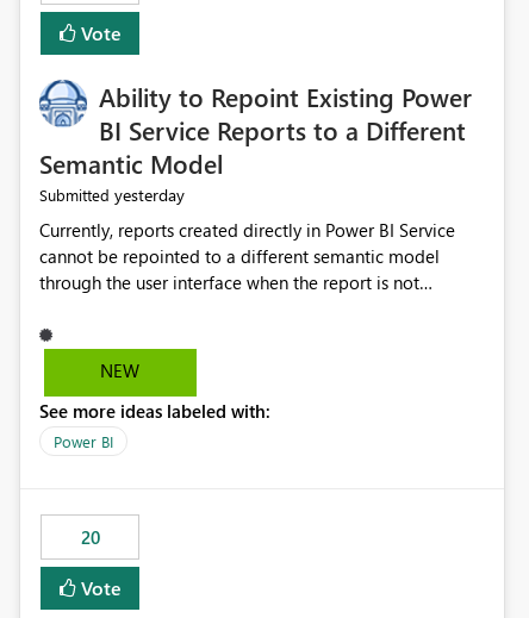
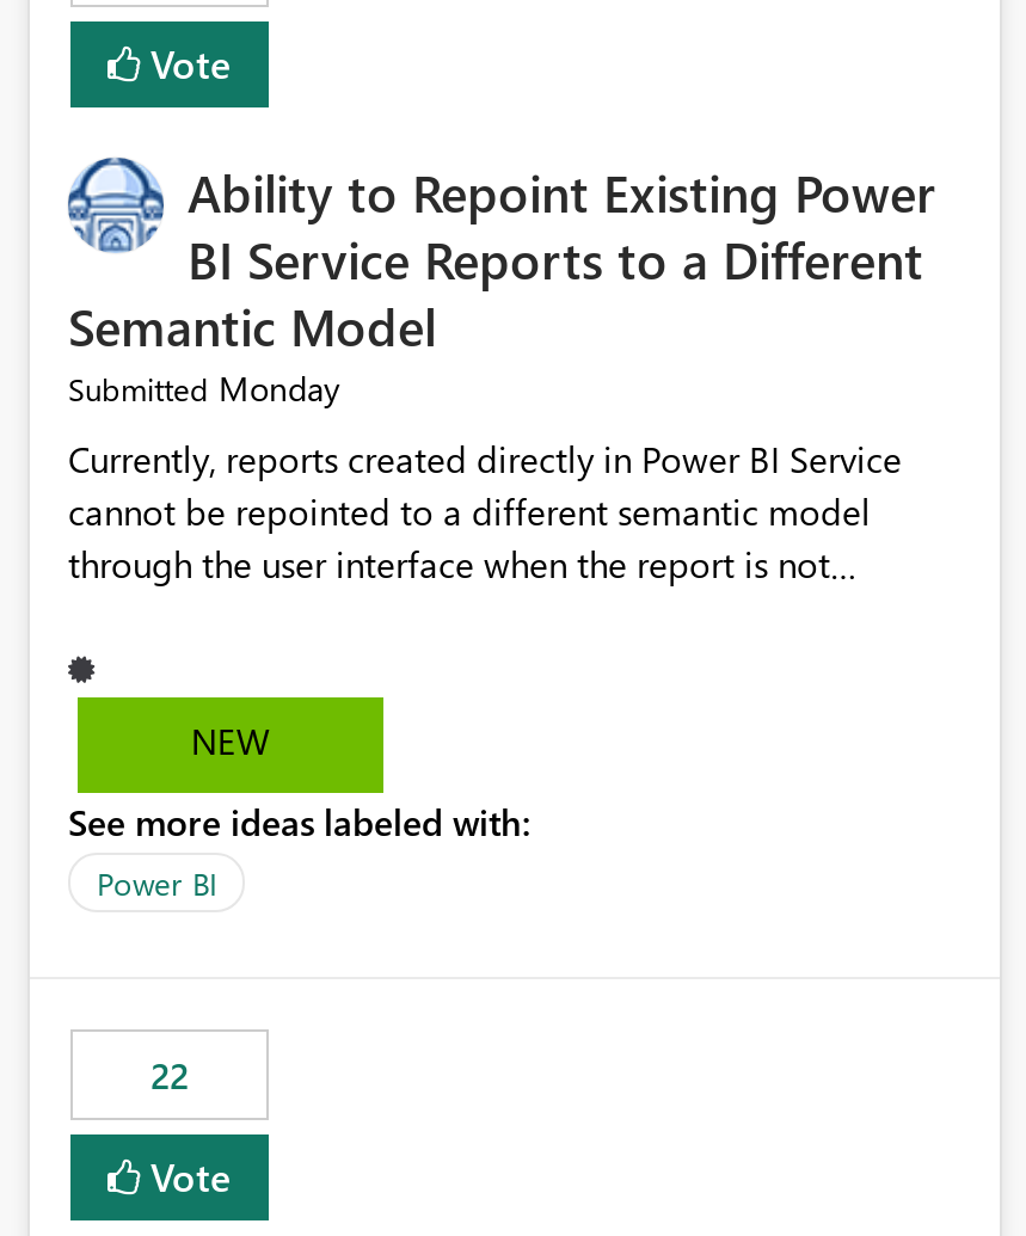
- Submitted yesterday
+ Submitted Monday

- 20
+ 22
